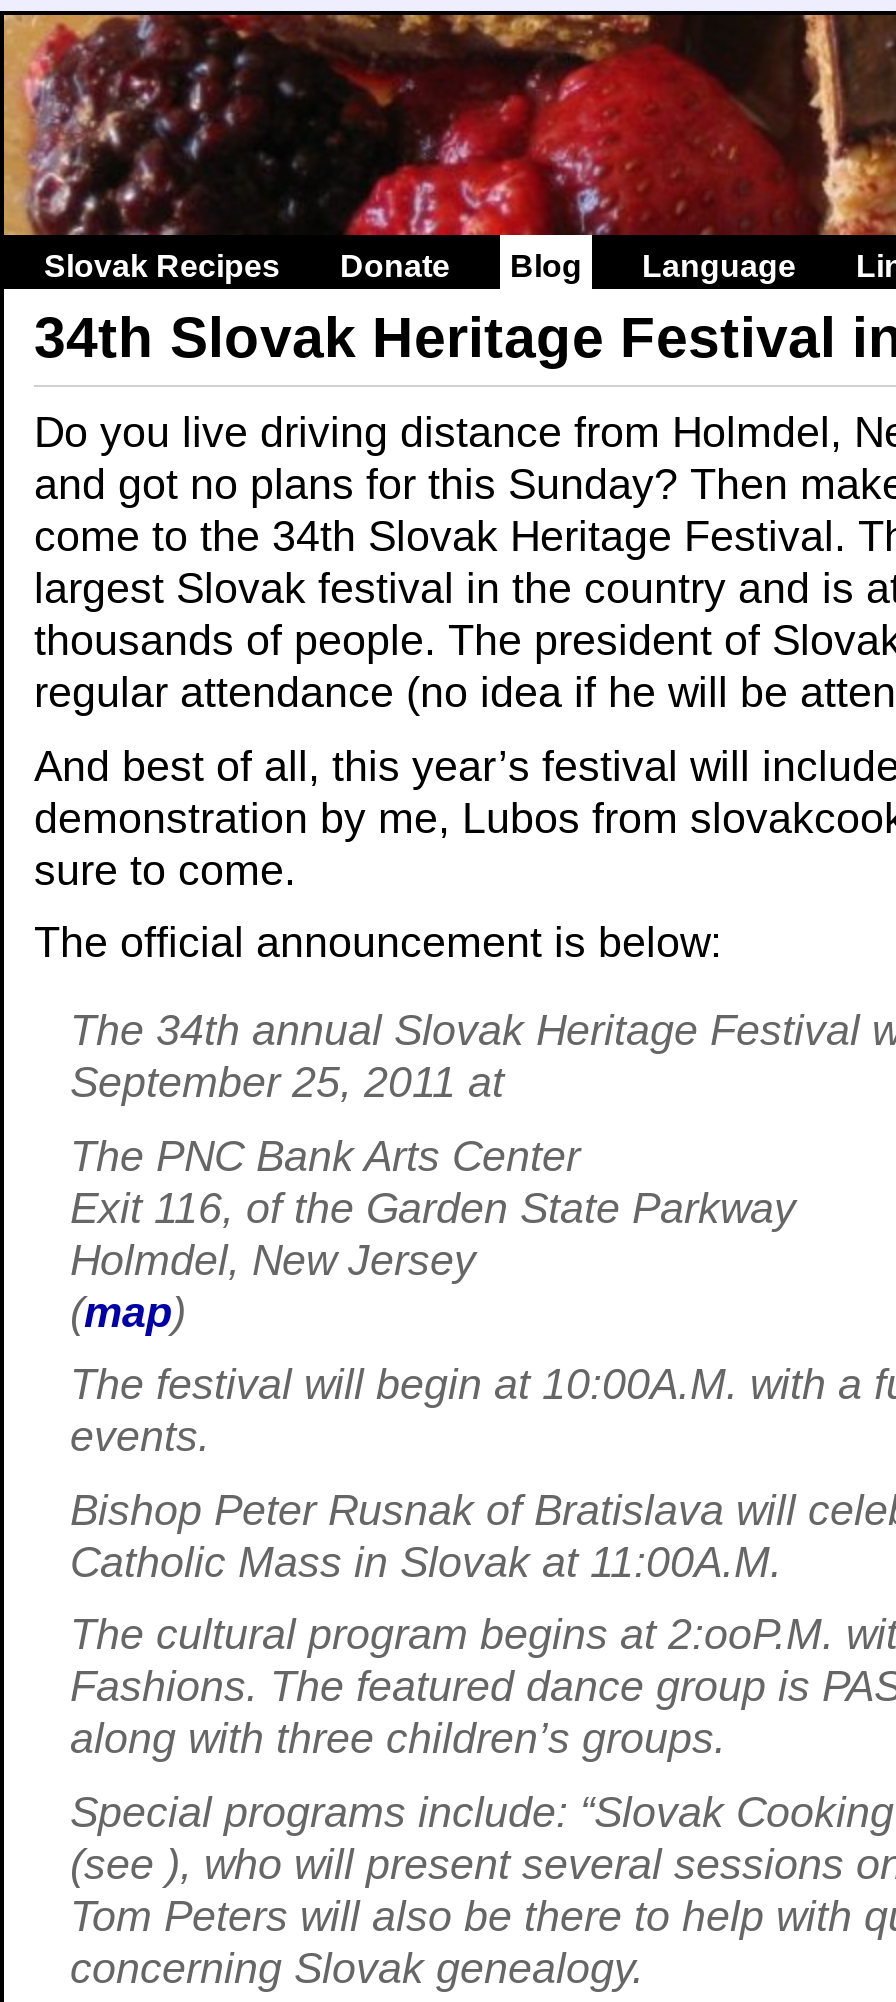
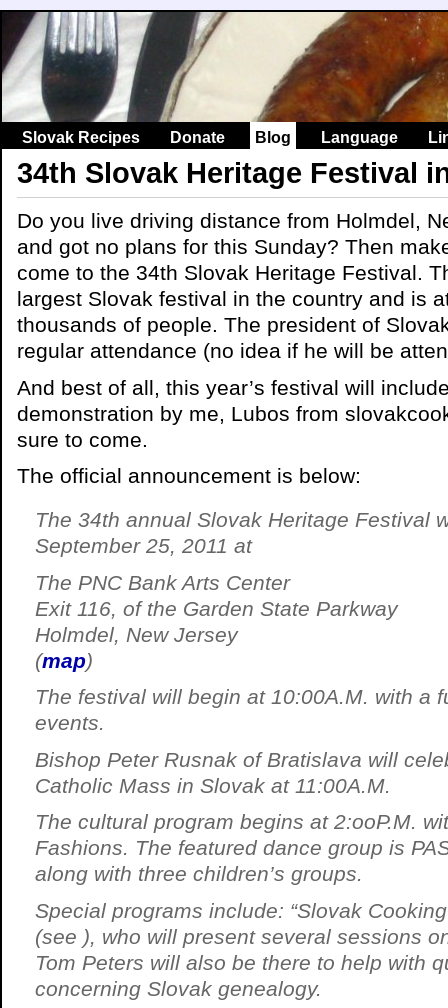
- [image]
+ [image]
